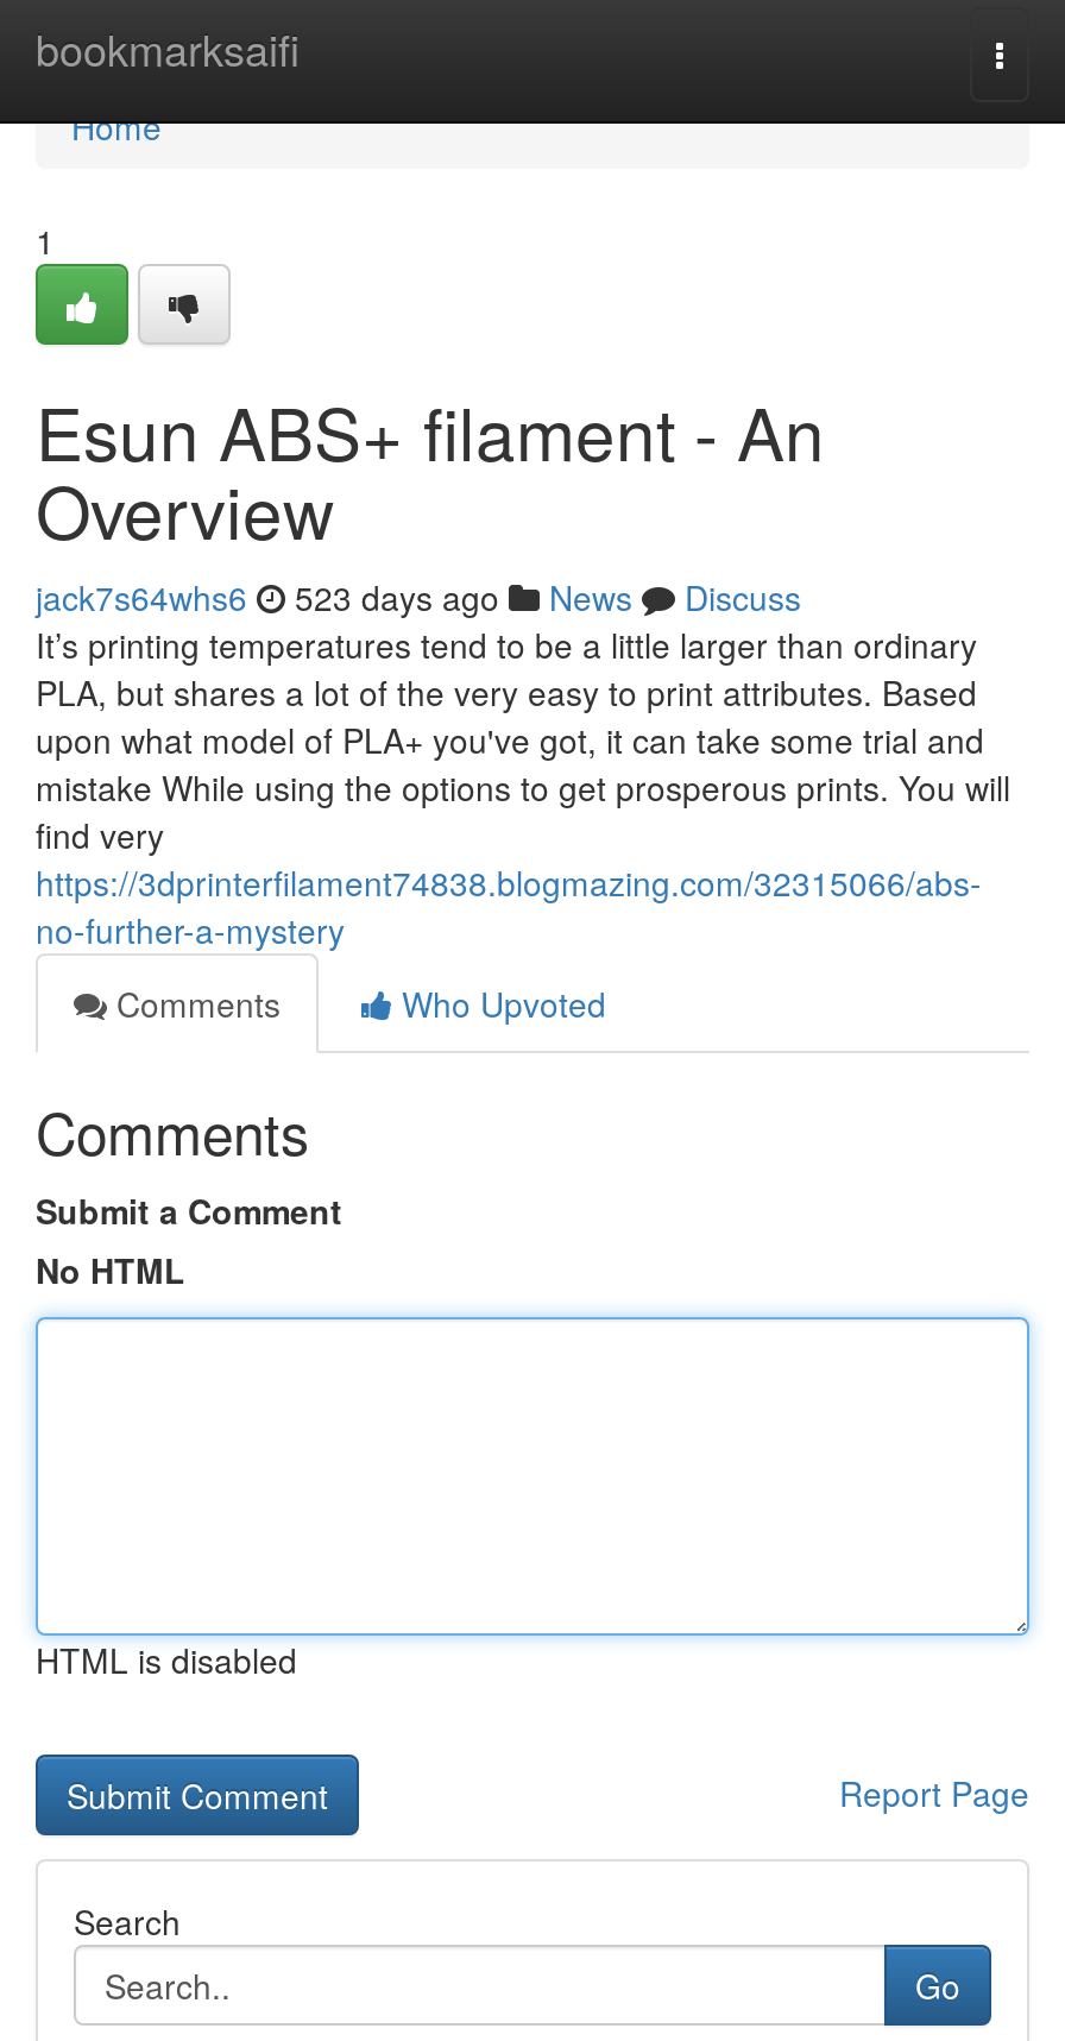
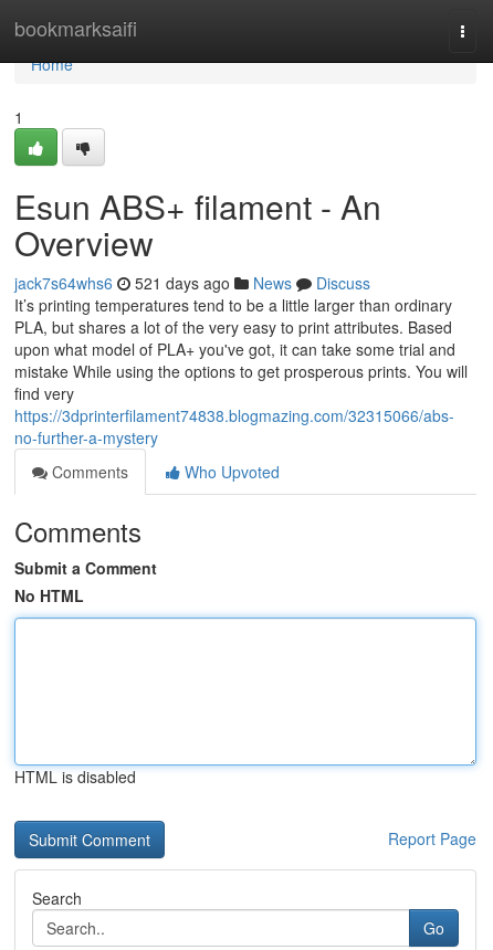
- jack7s64whs6 523 days ago News Discuss
+ jack7s64whs6 521 days ago News Discuss
